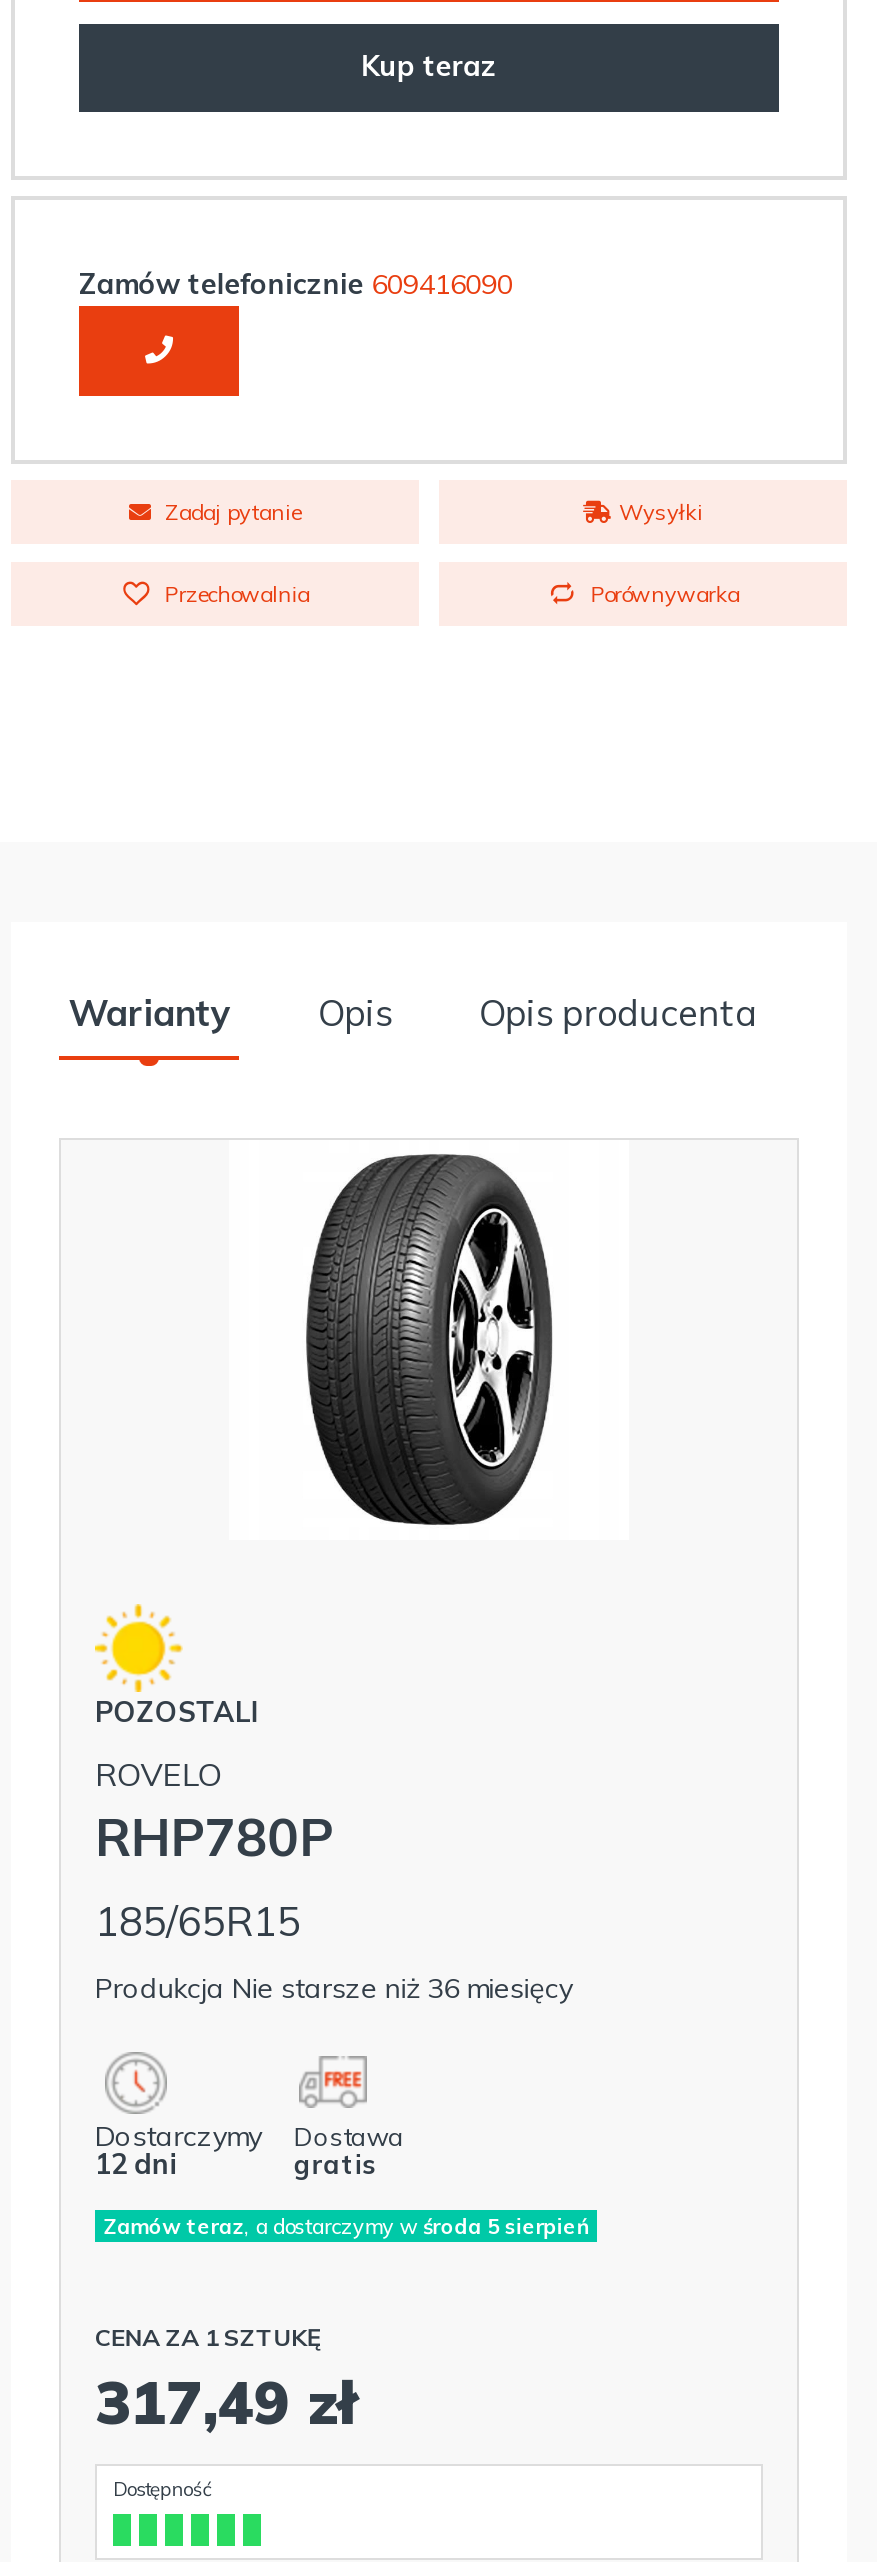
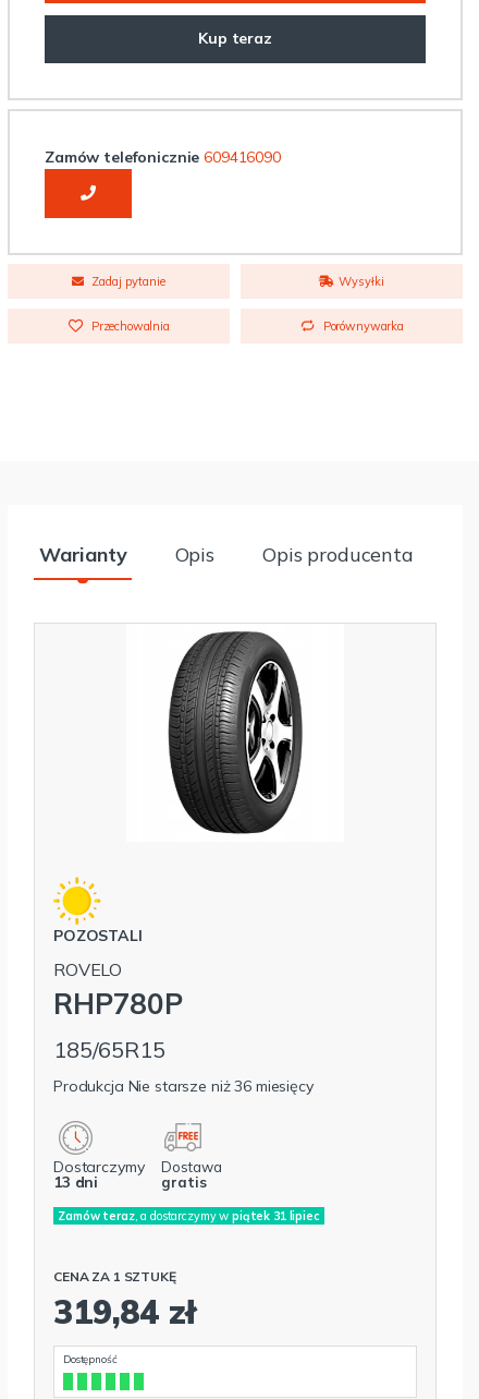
- 12 dni
+ 13 dni

- Zamów teraz, a dostarczymy w środa 5 sierpień
+ Zamów teraz, a dostarczymy w piątek 31 lipiec

- 317,49 zł
+ 319,84 zł
